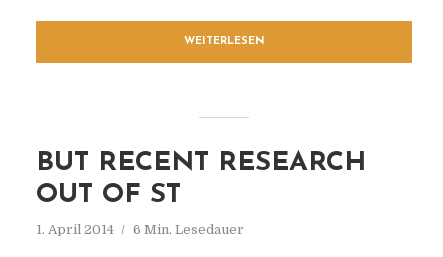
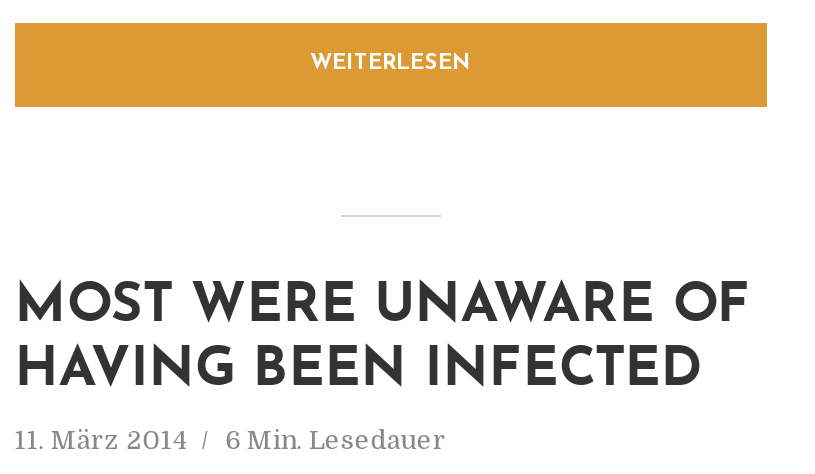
- BUT RECENT RESEARCH
- OUT OF ST
+ MOST WERE UNAWARE OF
+ HAVING BEEN INFECTED

- 1. April 2014 6 Min. Lesedauer
+ 11. März 2014 6 Min. Lesedauer
